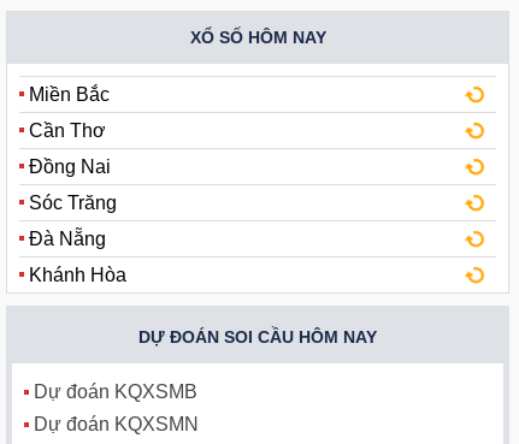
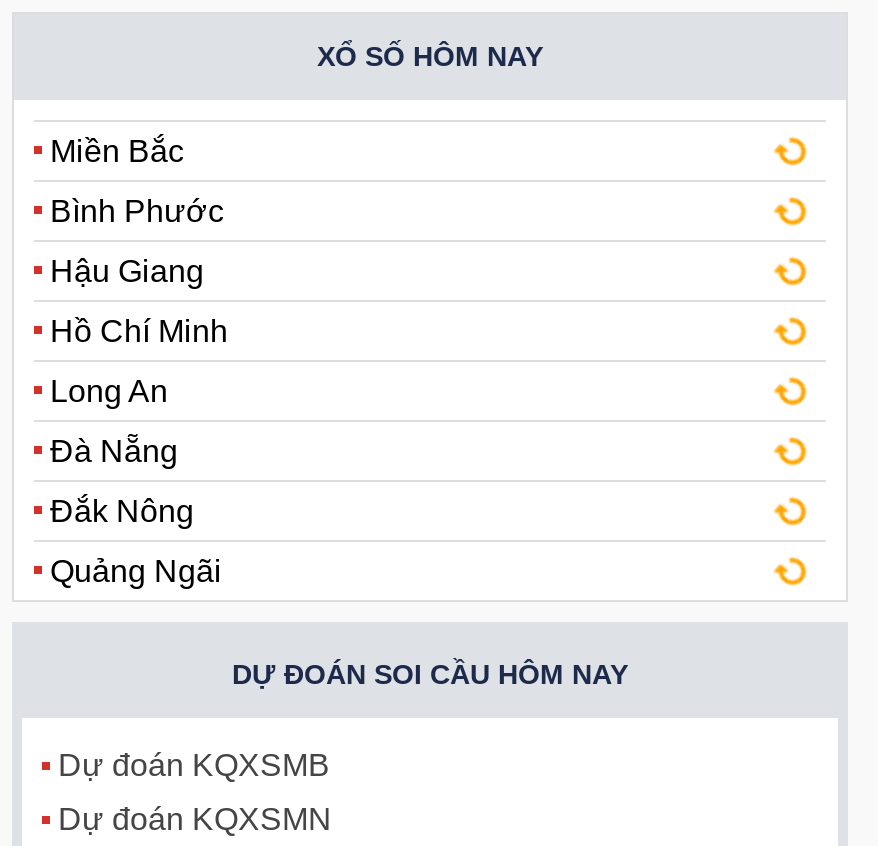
- Cần Thơ
- Đồng Nai
- Sóc Trăng
+ Bình Phước
+ Hậu Giang
+ Hồ Chí Minh
+ Long An

- Khánh Hòa
+ Đắk Nông
+ Quảng Ngãi
